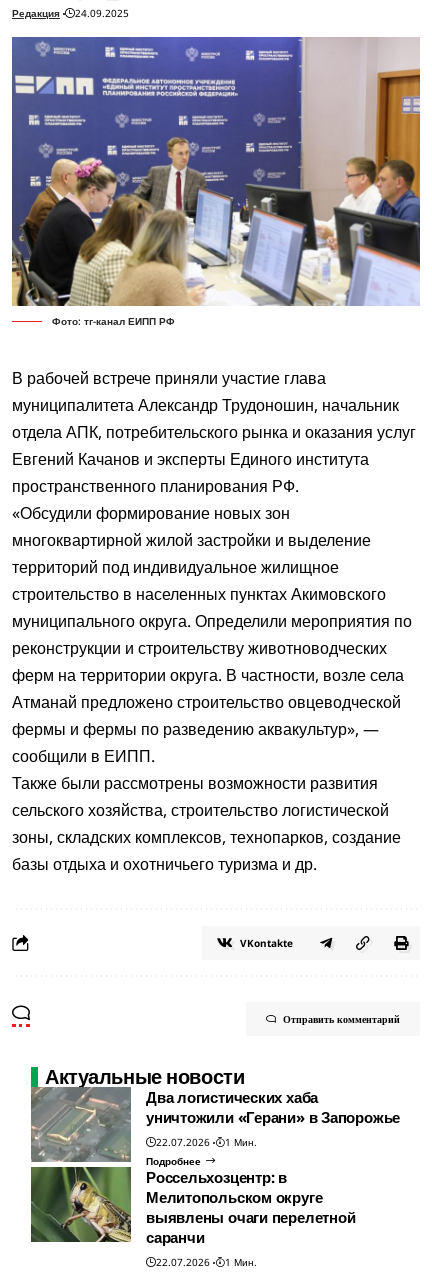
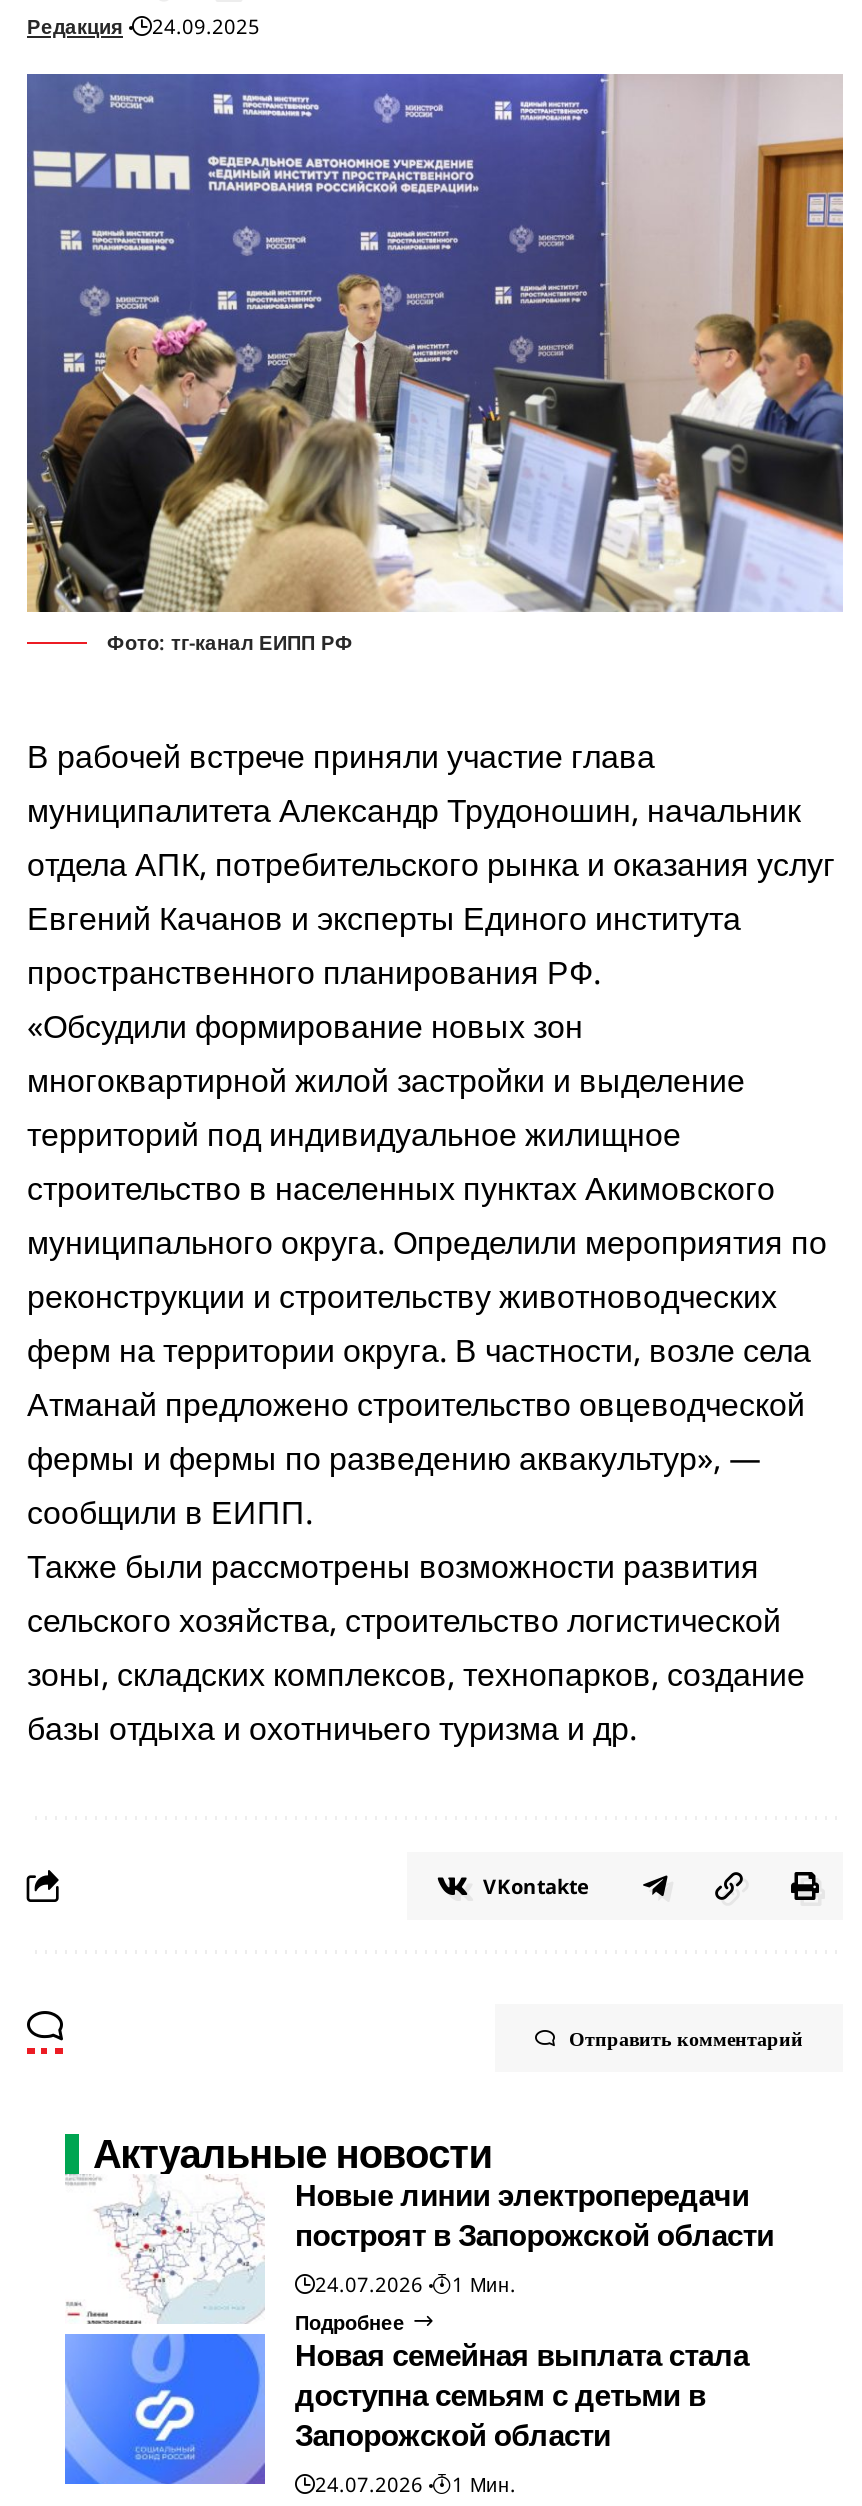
- [image]
- Два логистических хаба
- уничтожили «Герани» в Запорожье
- 22.07.2026
+ [image]
+ Новые линии электропередачи
+ построят в Запорожской области
+ 24.07.2026

- Россельхозцентр: в
- Мелитопольском округе
- выявлены очаги перелетной
- саранчи
- 22.07.2026
+ Новая семейная выплата стала
+ доступна семьям с детьми в
+ Запорожской области
+ 24.07.2026
